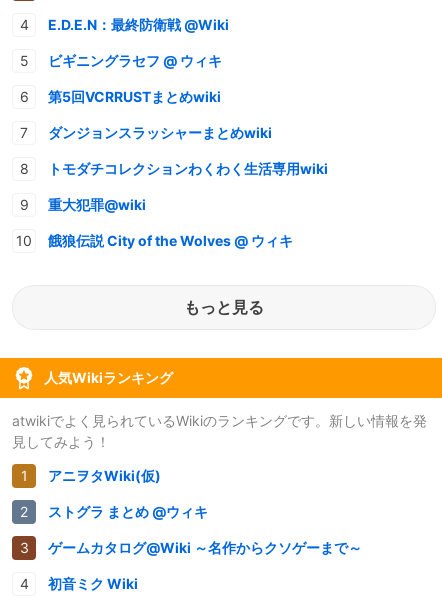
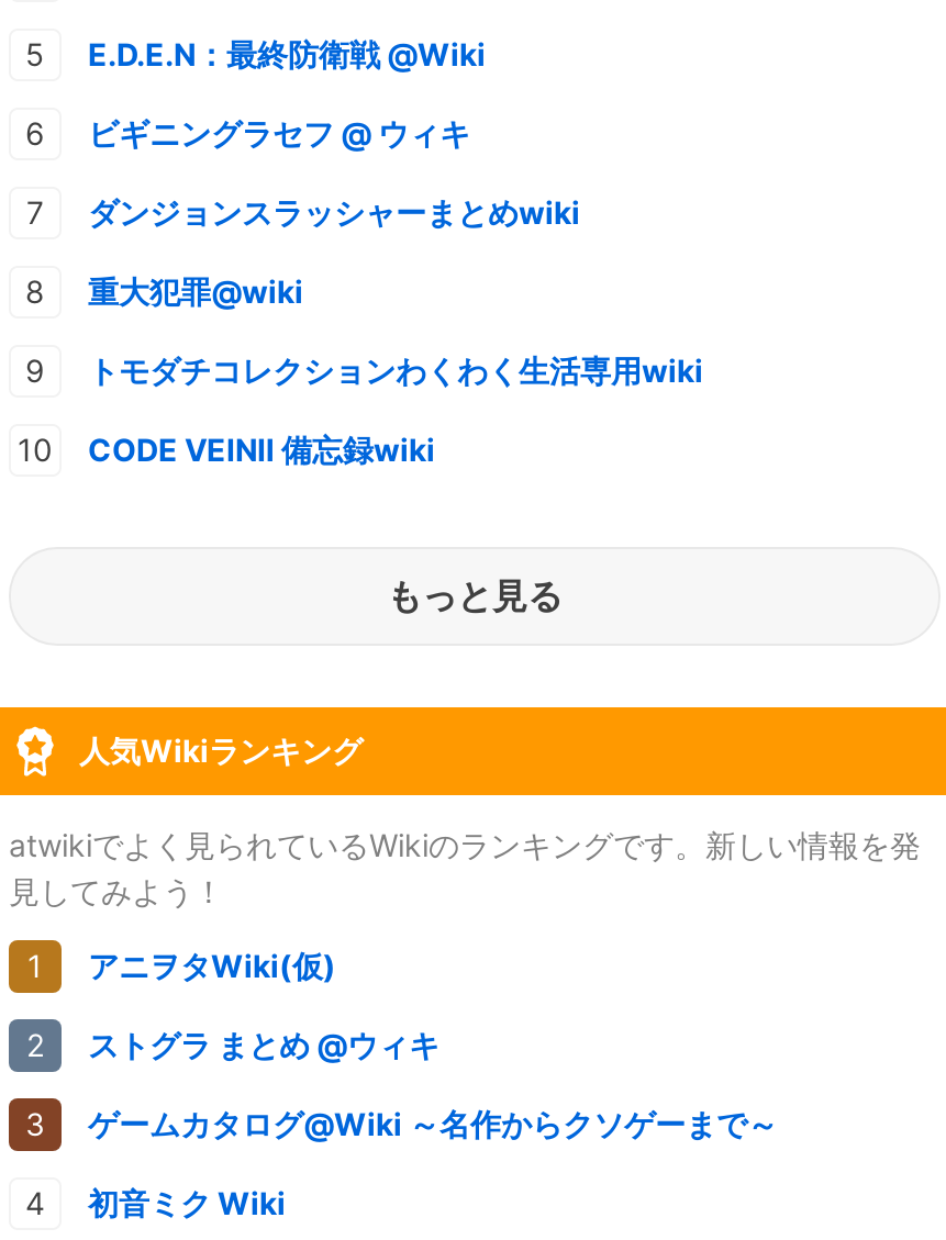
- 第5回VCRRUSTまとめwiki

moved up: 重大犯罪@wiki

- 餓狼伝説 City of the Wolves @ ウィキ
+ CODE VEINⅡ 備忘録wiki
